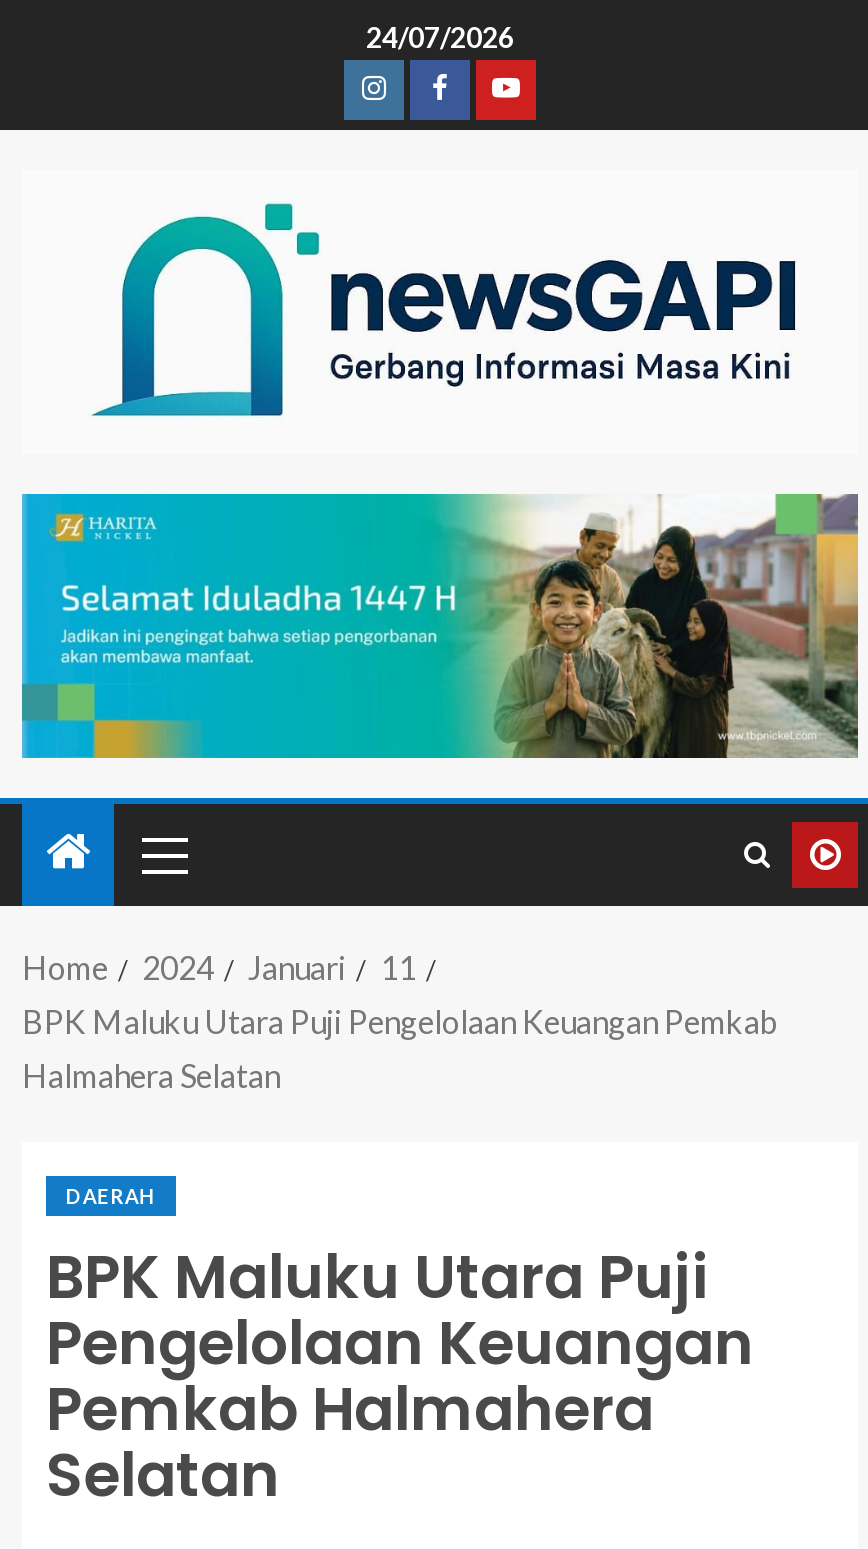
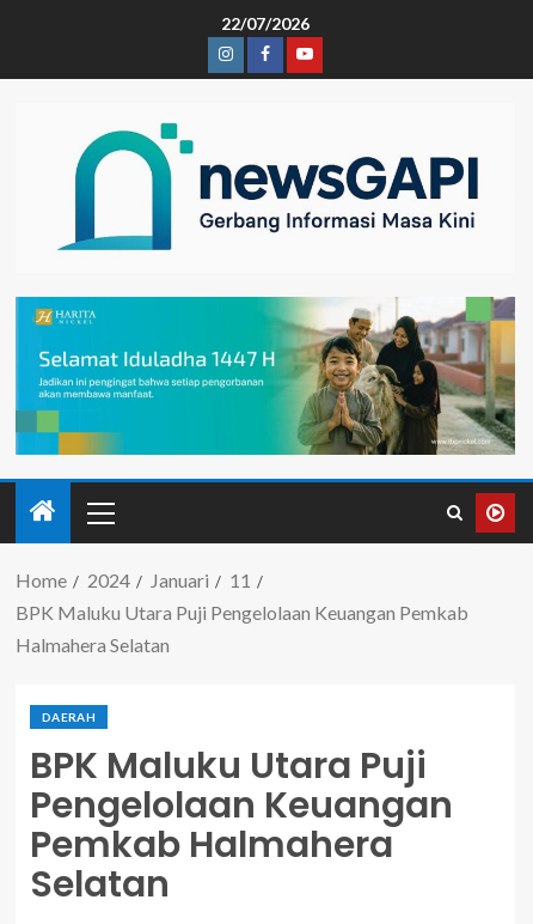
- 24/07/2026
+ 22/07/2026
